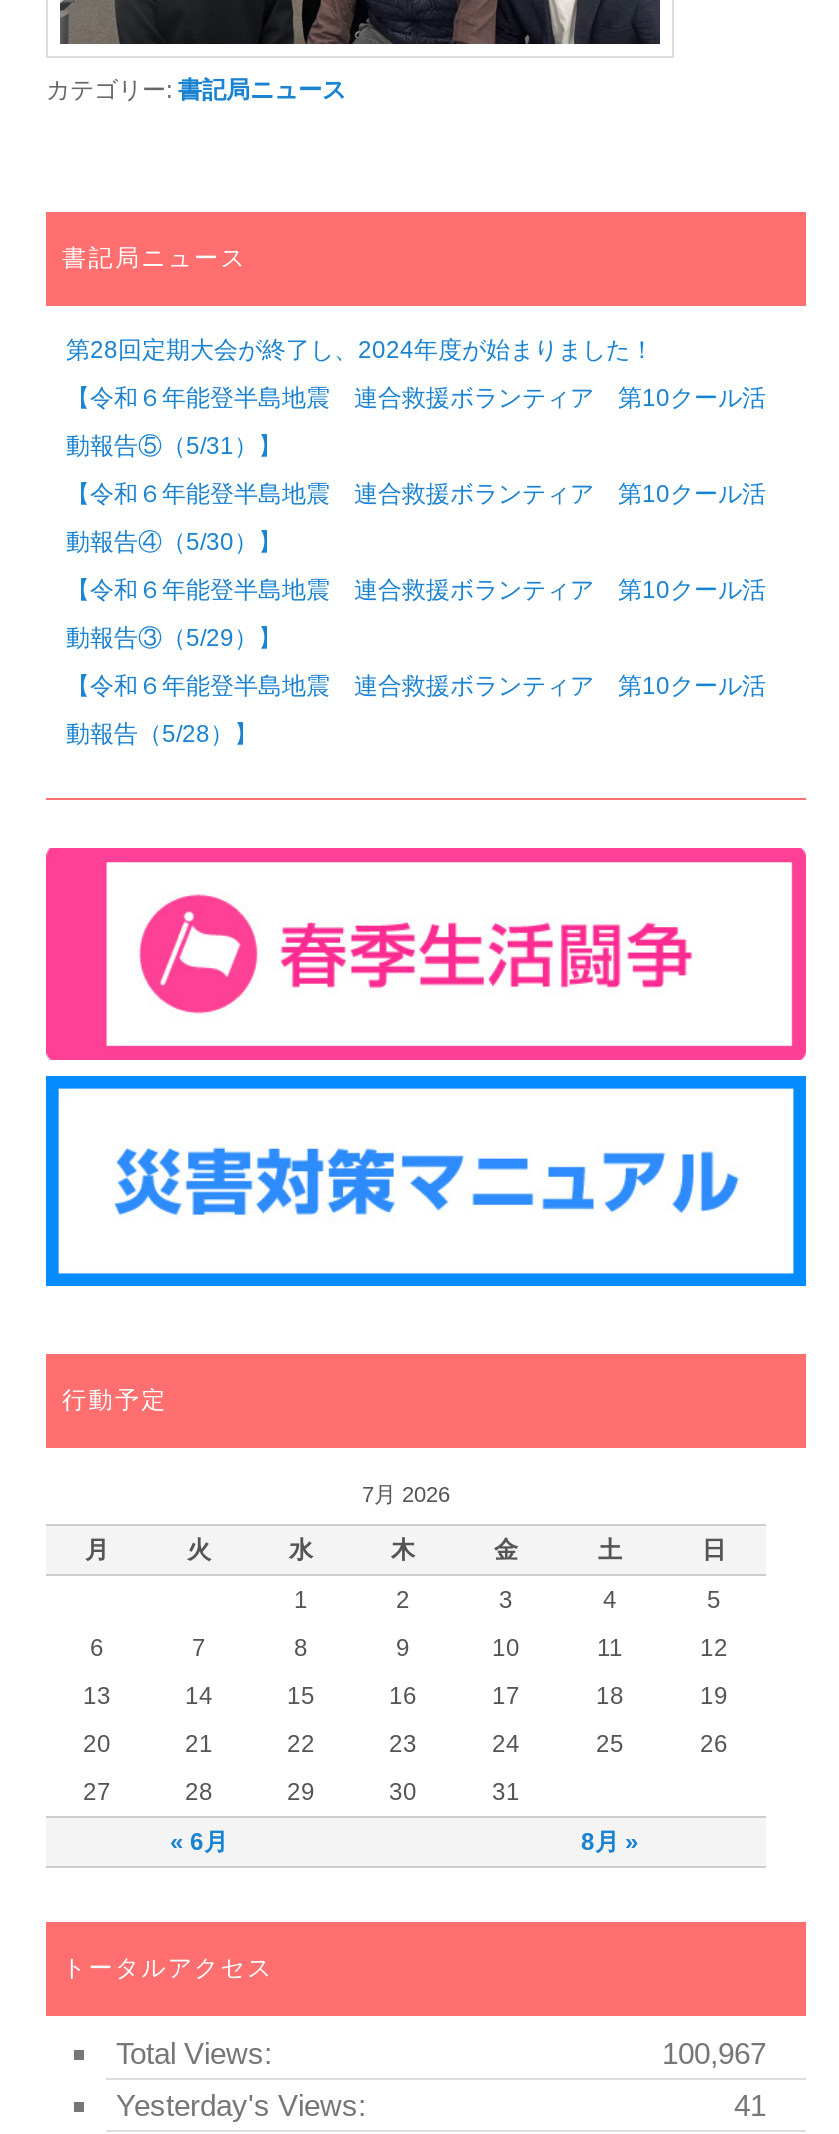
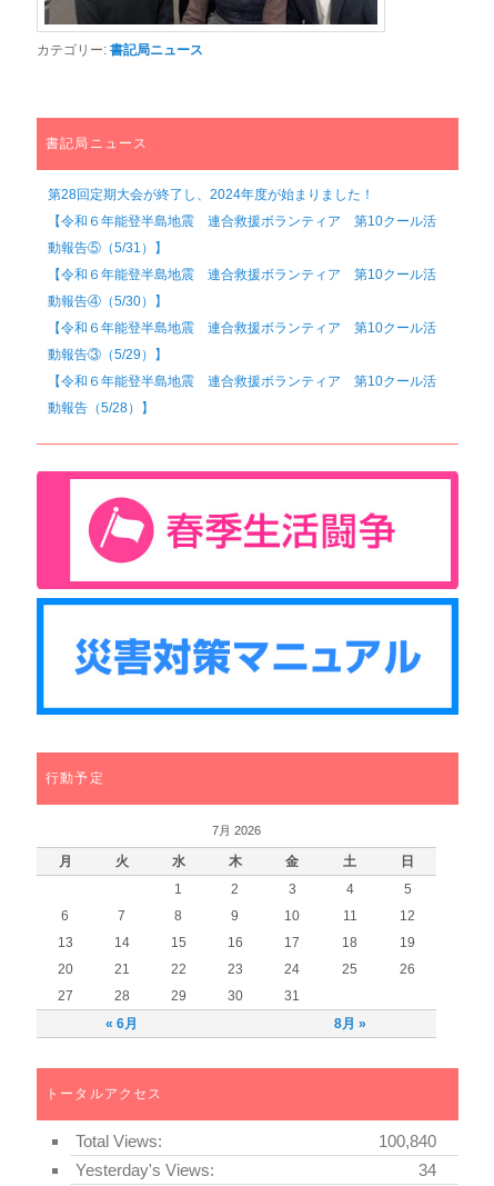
- 100,967
+ 100,840

- 41
+ 34
